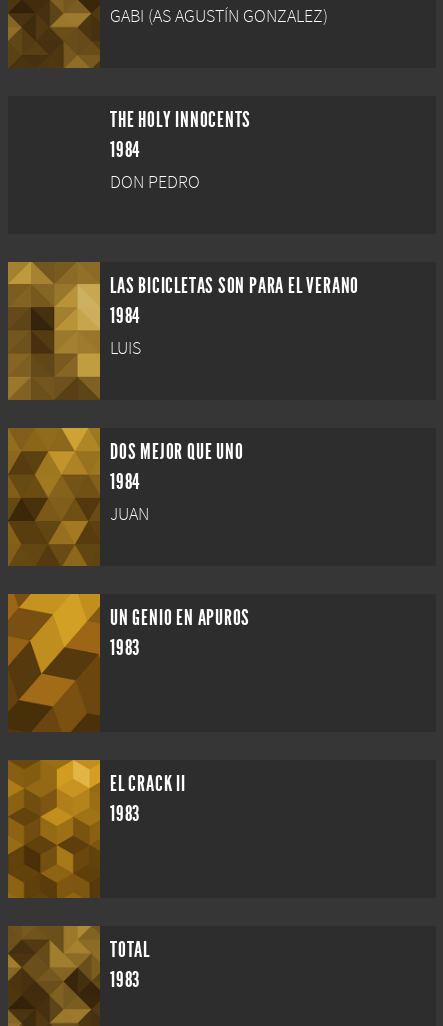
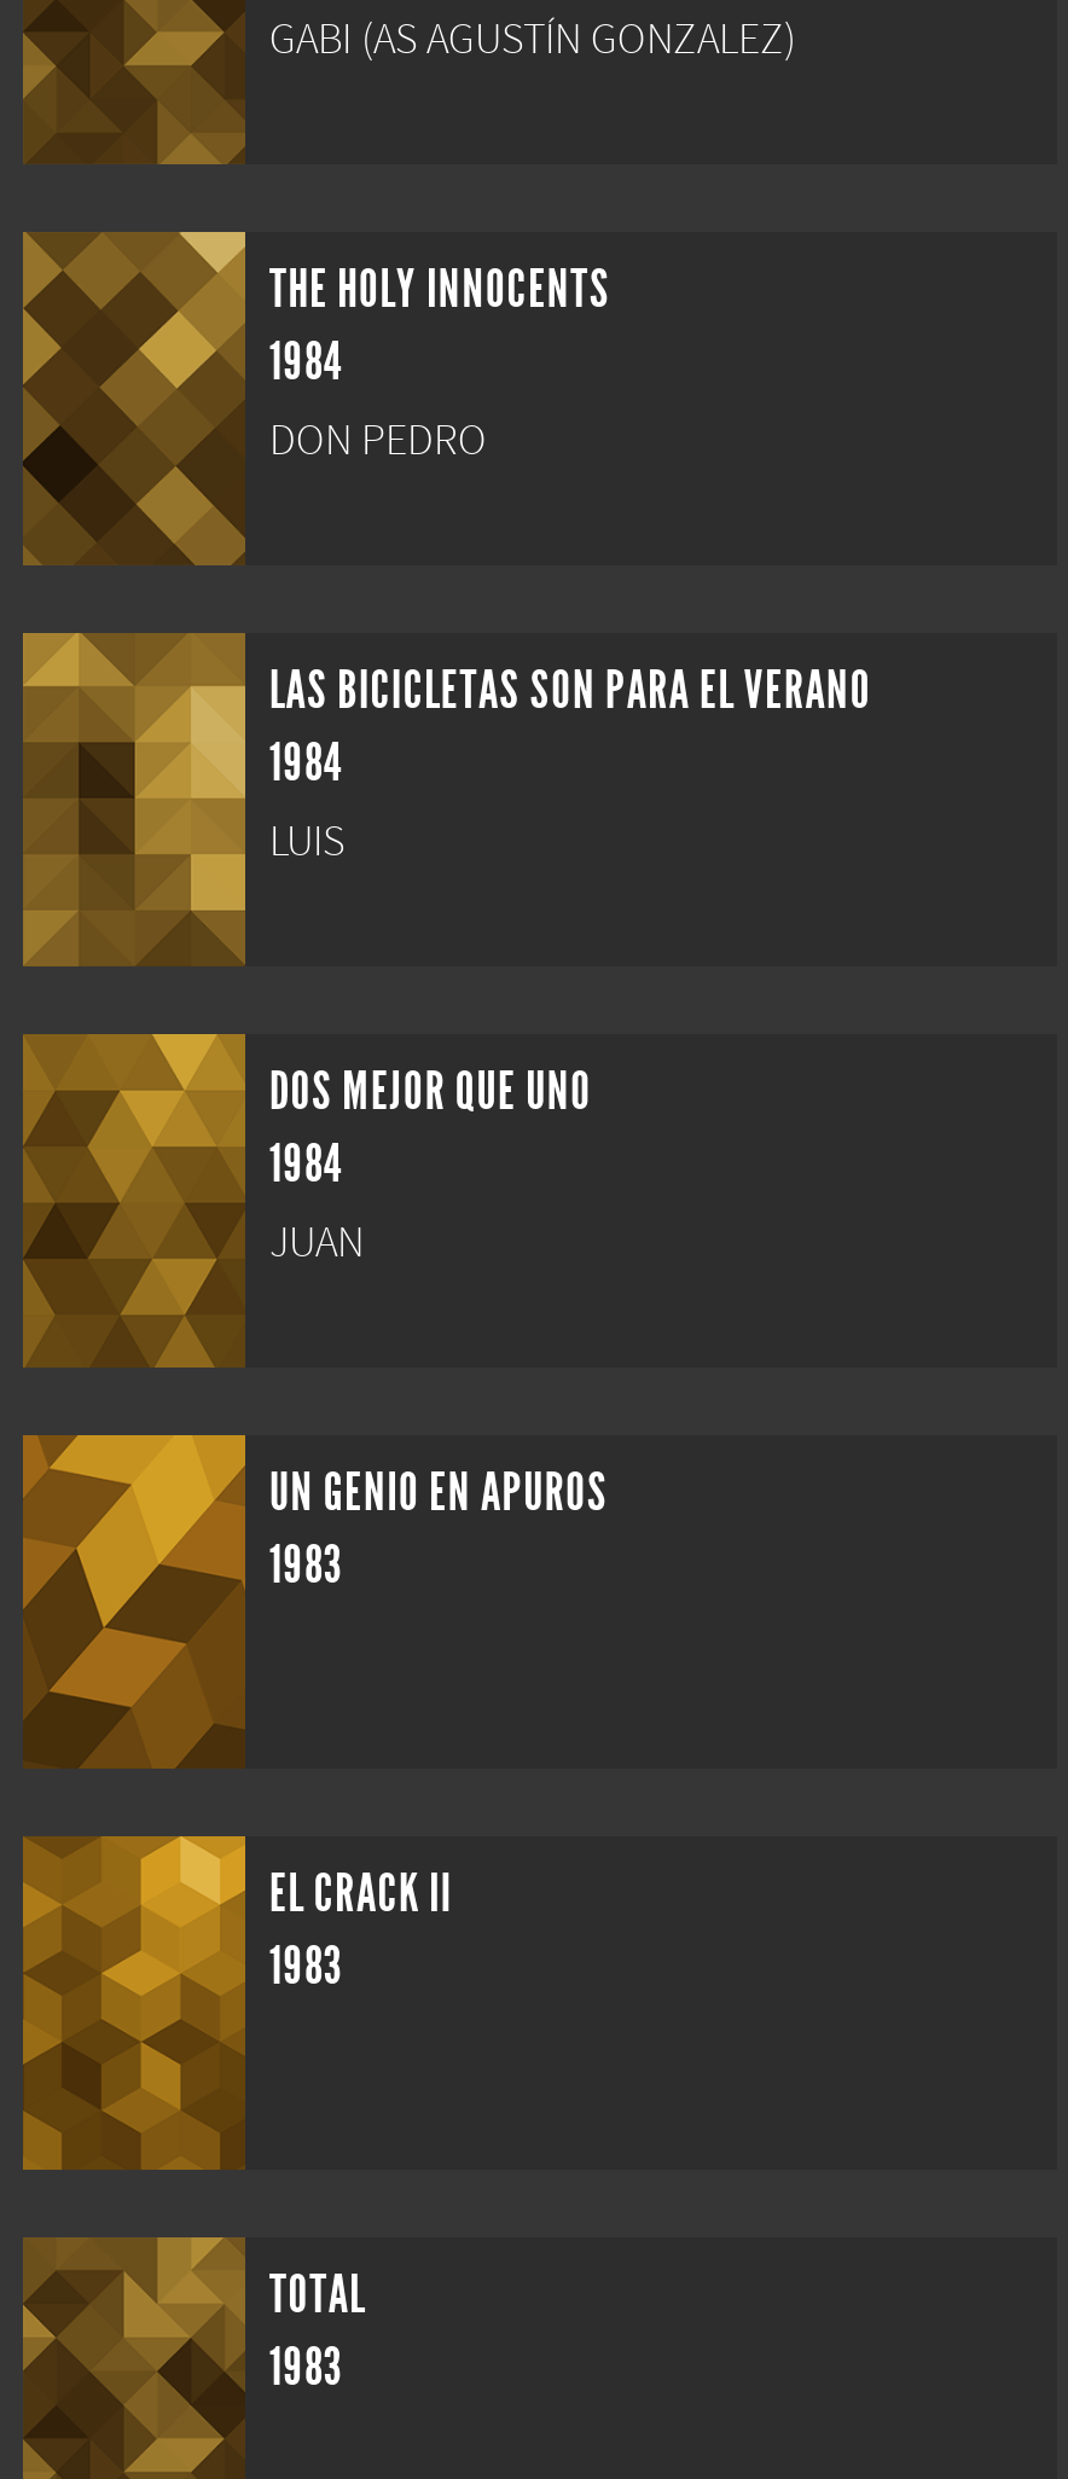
+ [image]
